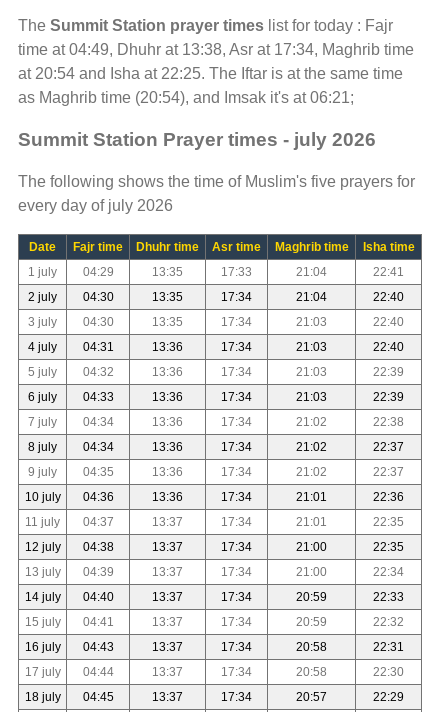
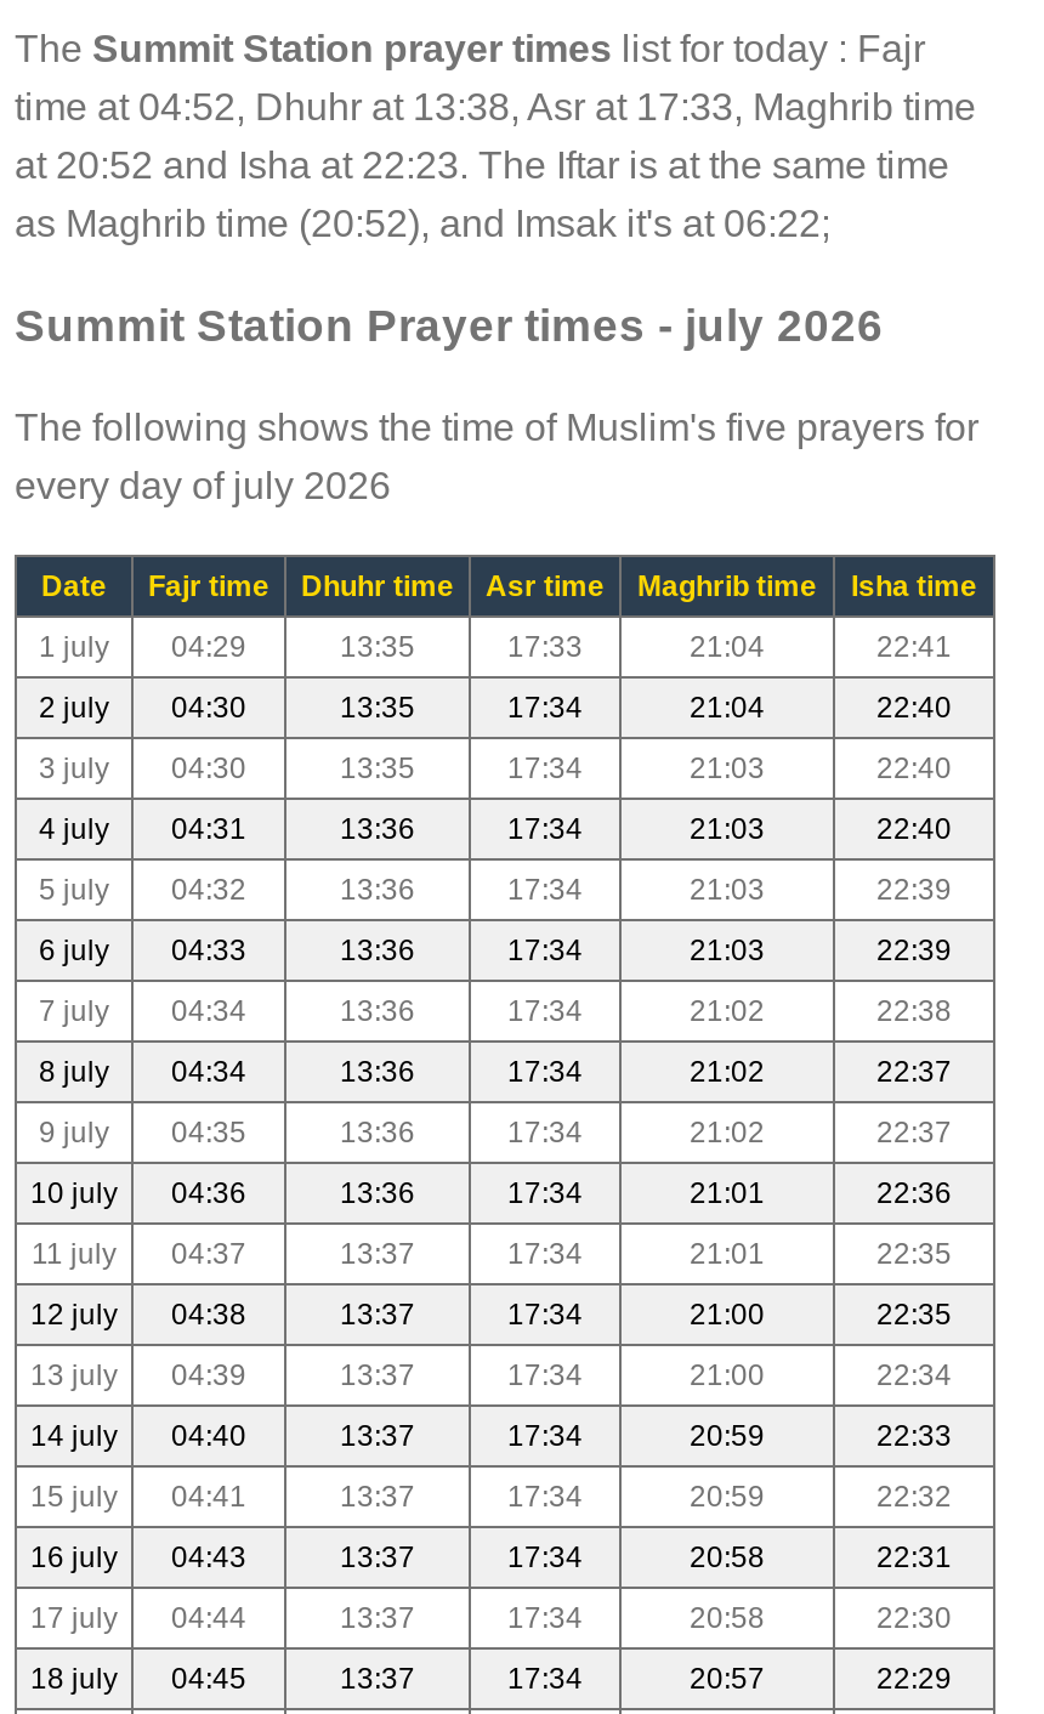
- time at 04:49, Dhuhr at 13:38, Asr at 17:34, Maghrib time
+ time at 04:52, Dhuhr at 13:38, Asr at 17:33, Maghrib time

- at 20:54 and Isha at 22:25. The Iftar is at the same time
+ at 20:52 and Isha at 22:23. The Iftar is at the same time

- as Maghrib time (20:54), and Imsak it's at 06:21;
+ as Maghrib time (20:52), and Imsak it's at 06:22;
